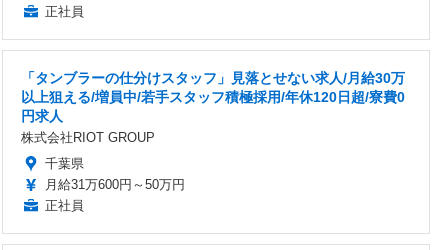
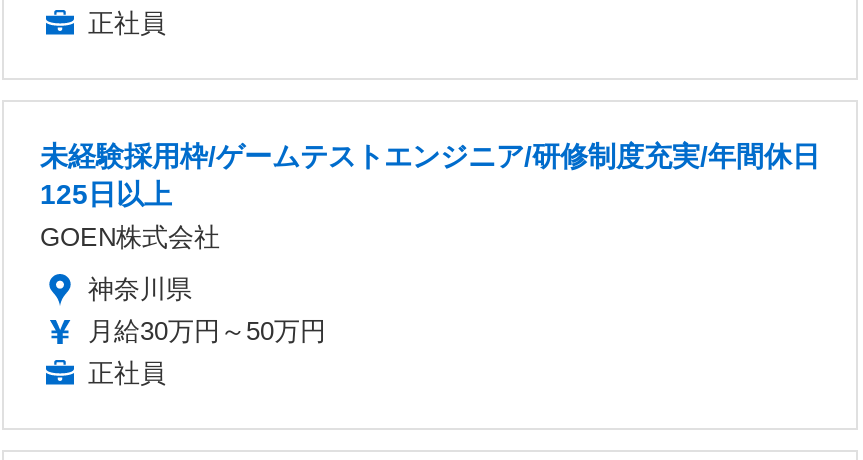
- 「タンブラーの仕分けスタッフ」見落とせない求人/月給30万
- 以上狙える/増員中/若手スタッフ積極採用/年休120日超/寮費0
- 円求人
- 株式会社RIOT GROUP
+ 未経験採用枠/ゲームテストエンジニア/研修制度充実/年間休日
+ 125日以上
+ GOEN株式会社

- 千葉県
- 月給31万600円～50万円
+ 神奈川県
+ 月給30万円～50万円
